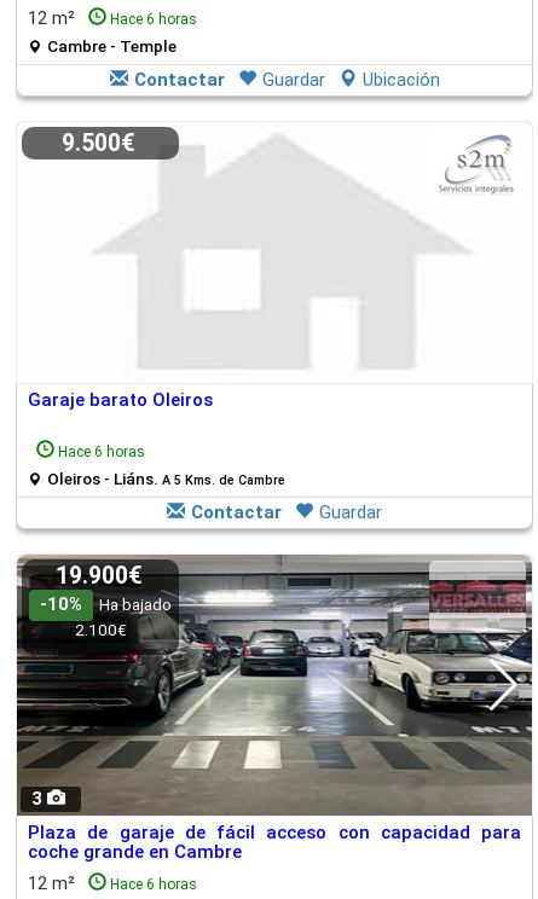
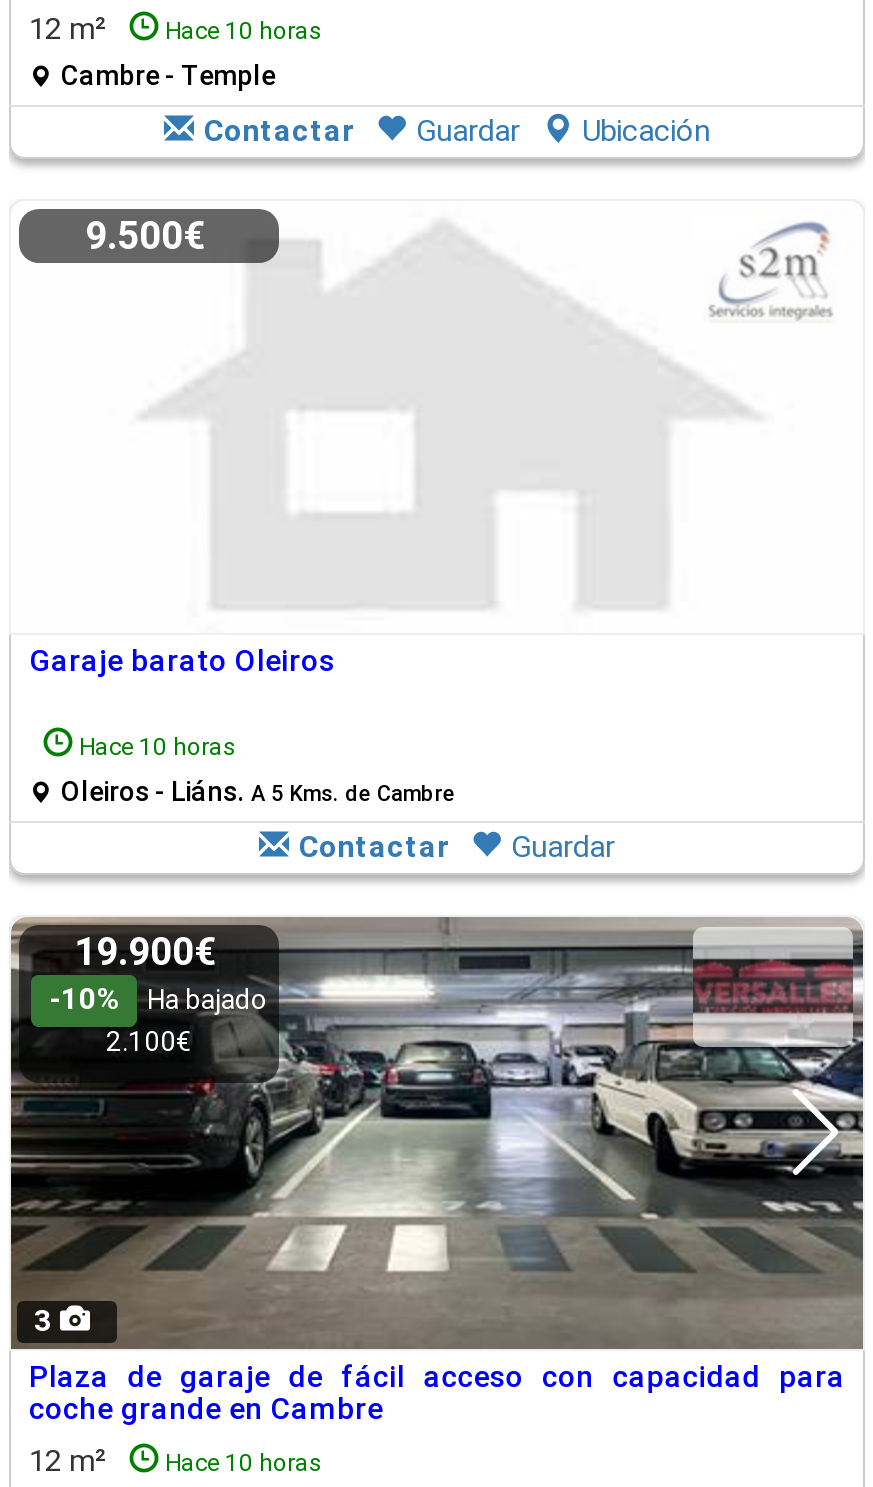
- 12 m² Hace 6 horas
+ 12 m² Hace 10 horas

- Hace 6 horas
+ Hace 10 horas

- 12 m² Hace 6 horas
+ 12 m² Hace 10 horas
